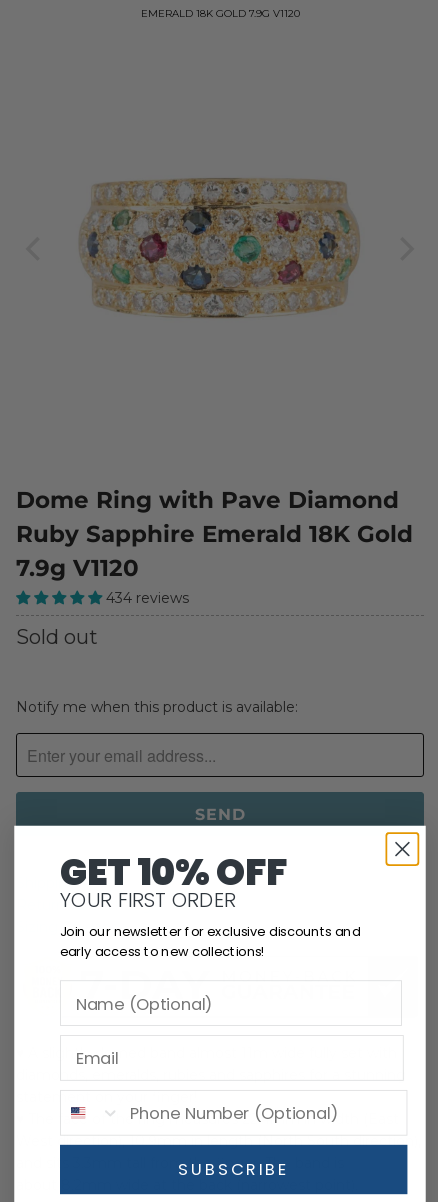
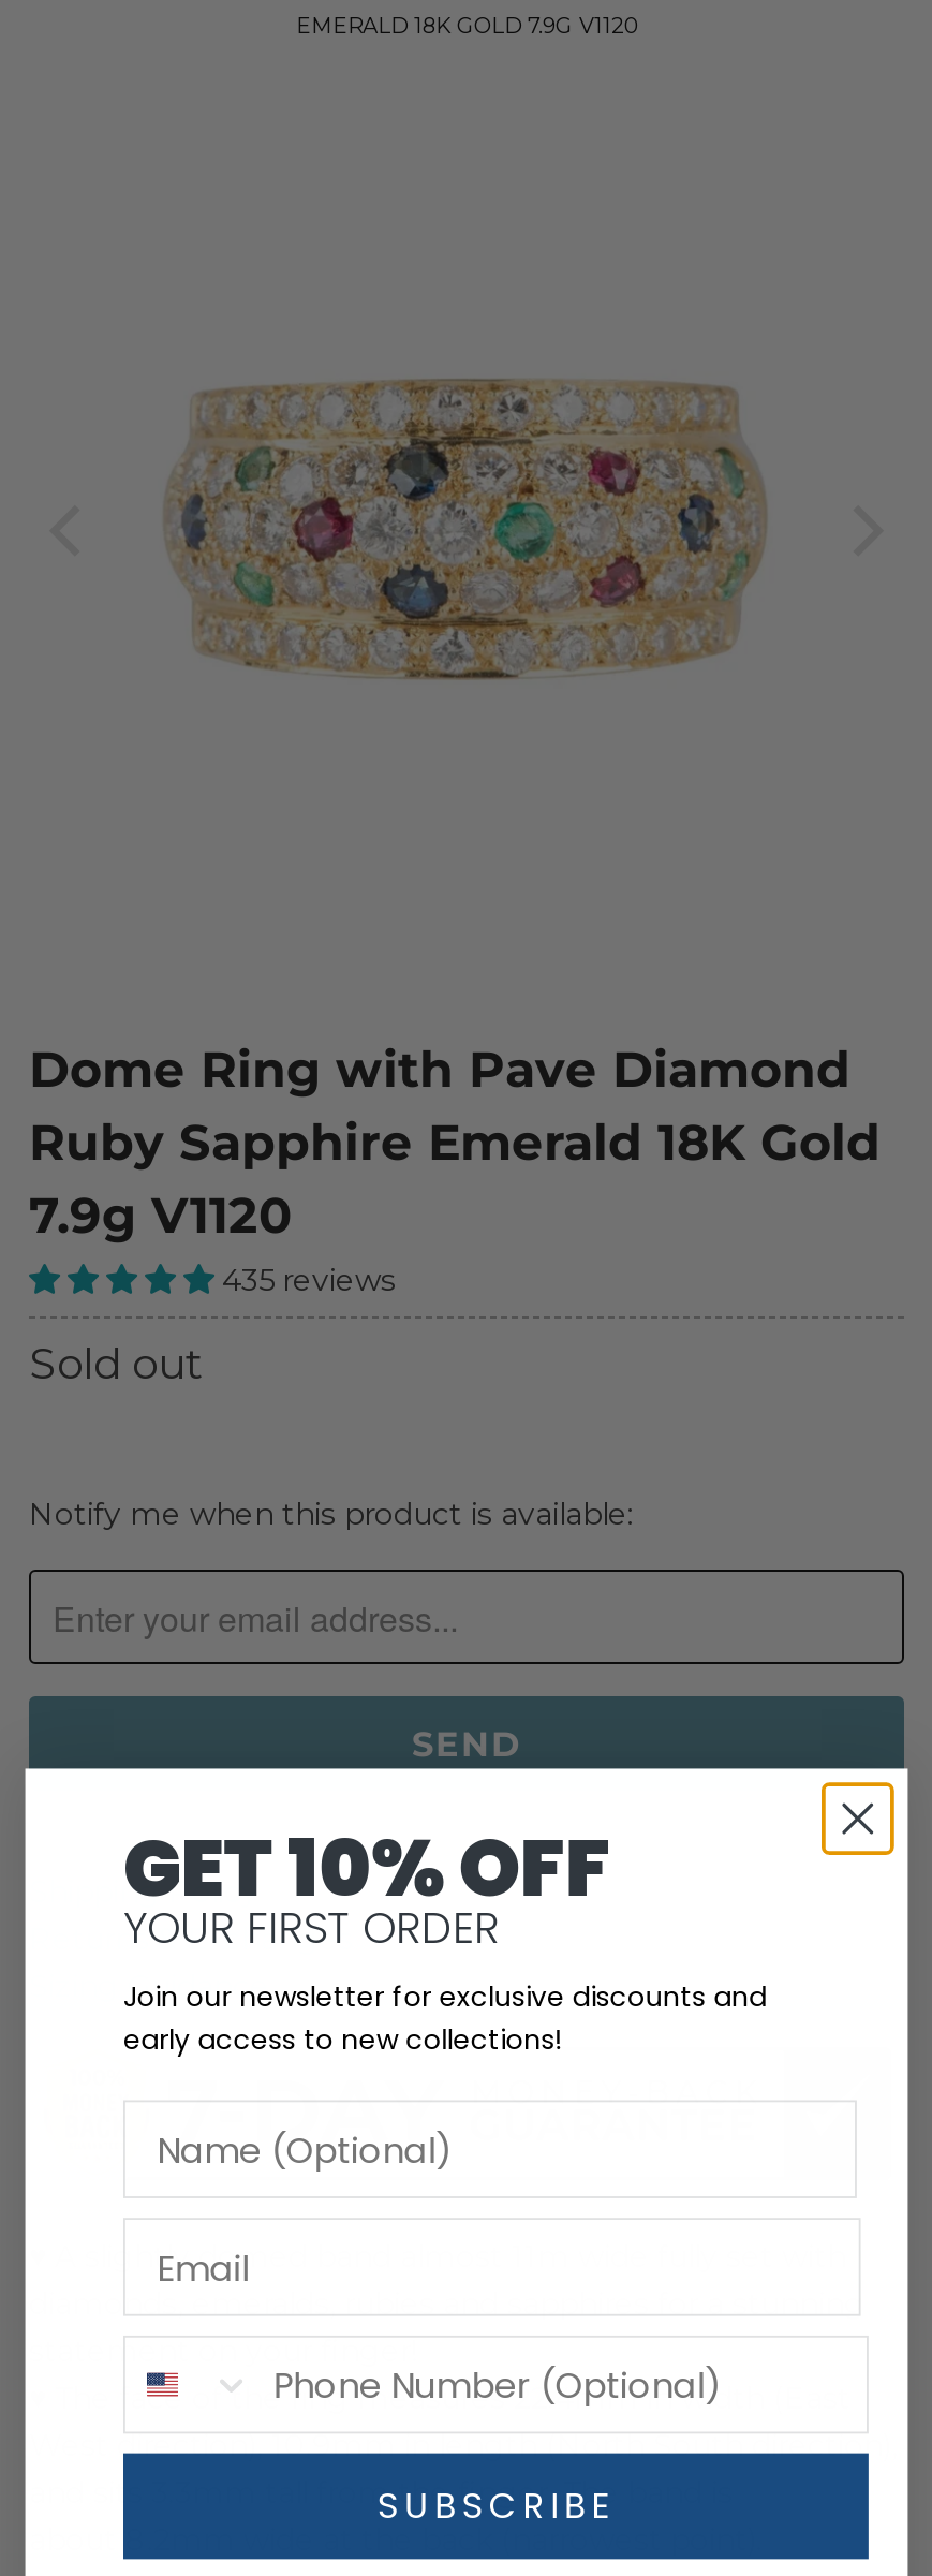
- 434 reviews
+ 435 reviews
